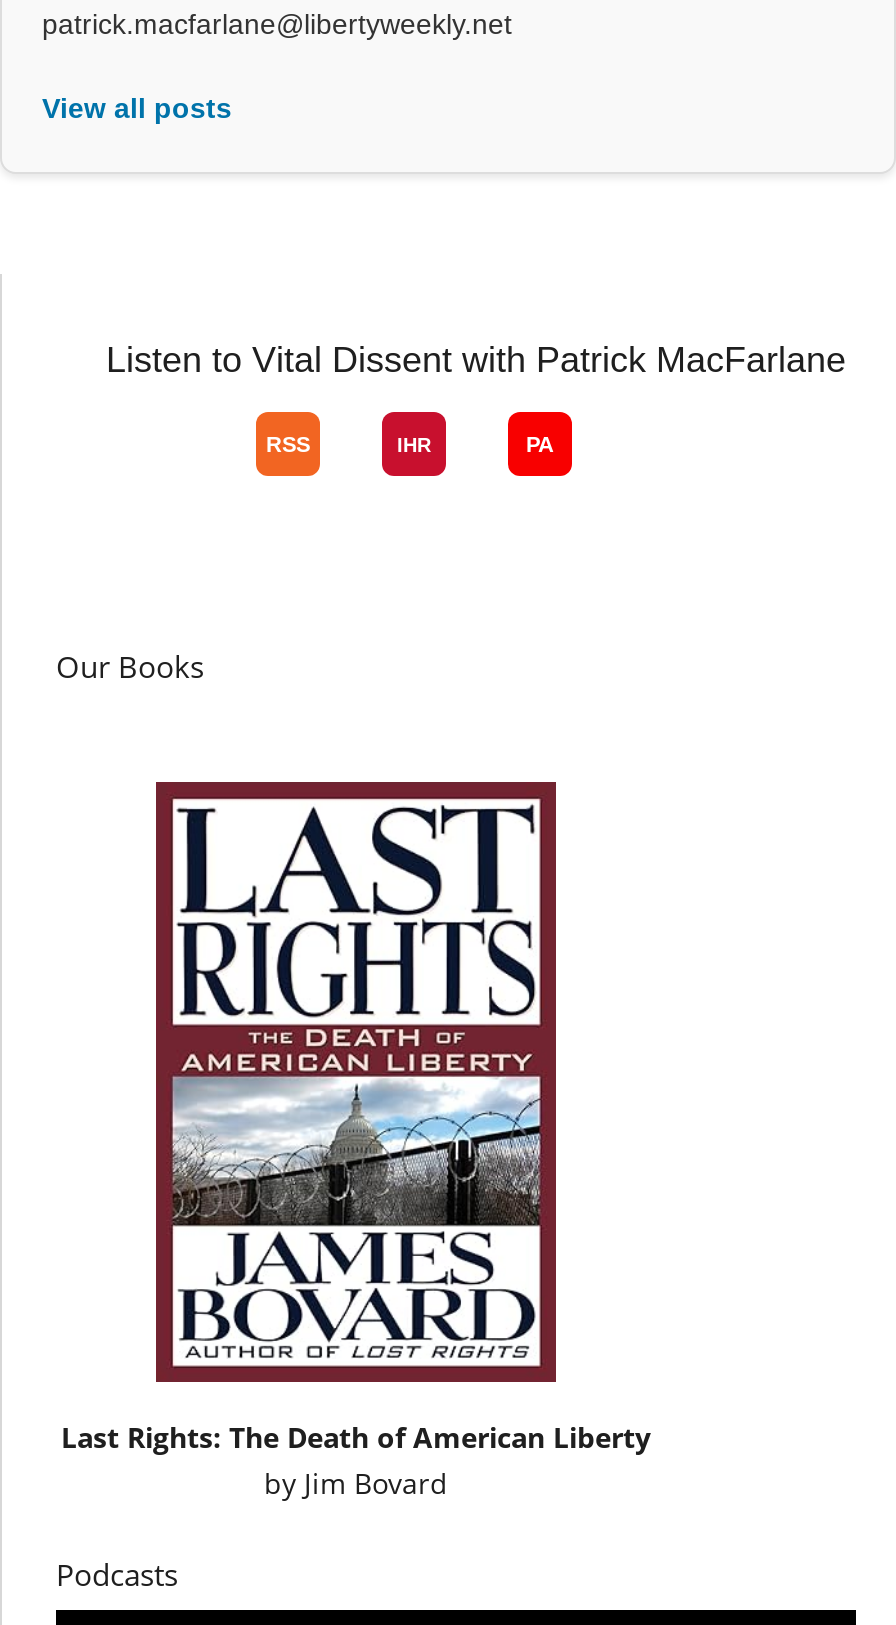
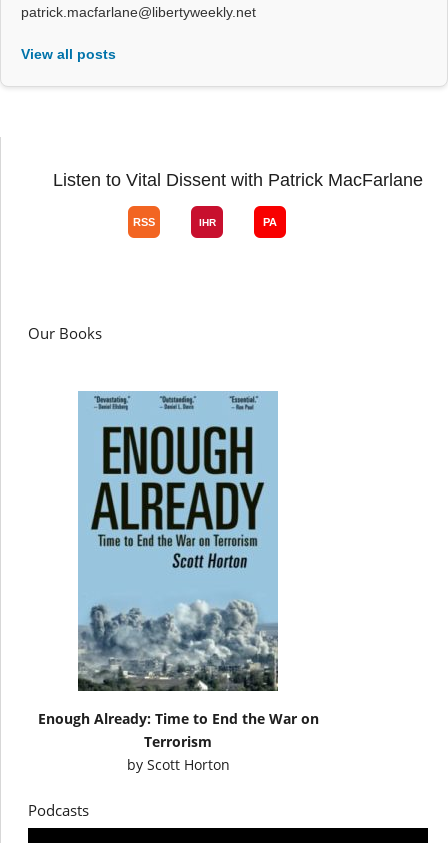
- [image]
- Last Rights: The Death of American Liberty
- by Jim Bovard
+ [image]
+ Enough Already: Time to End the War on
+ Terrorism
+ by Scott Horton
